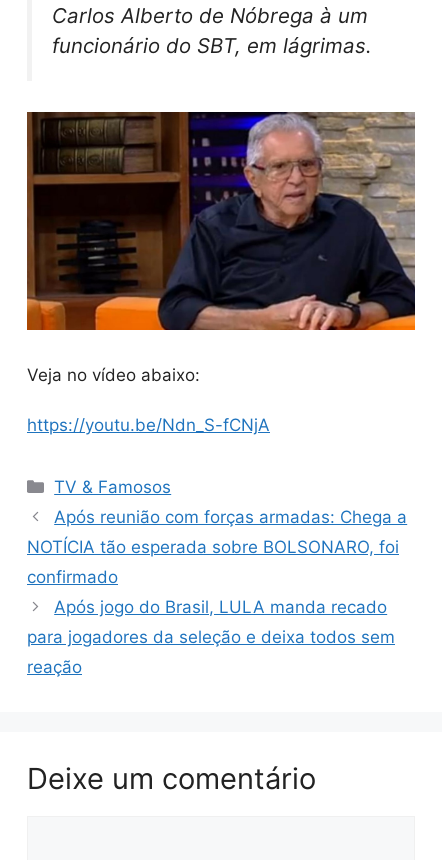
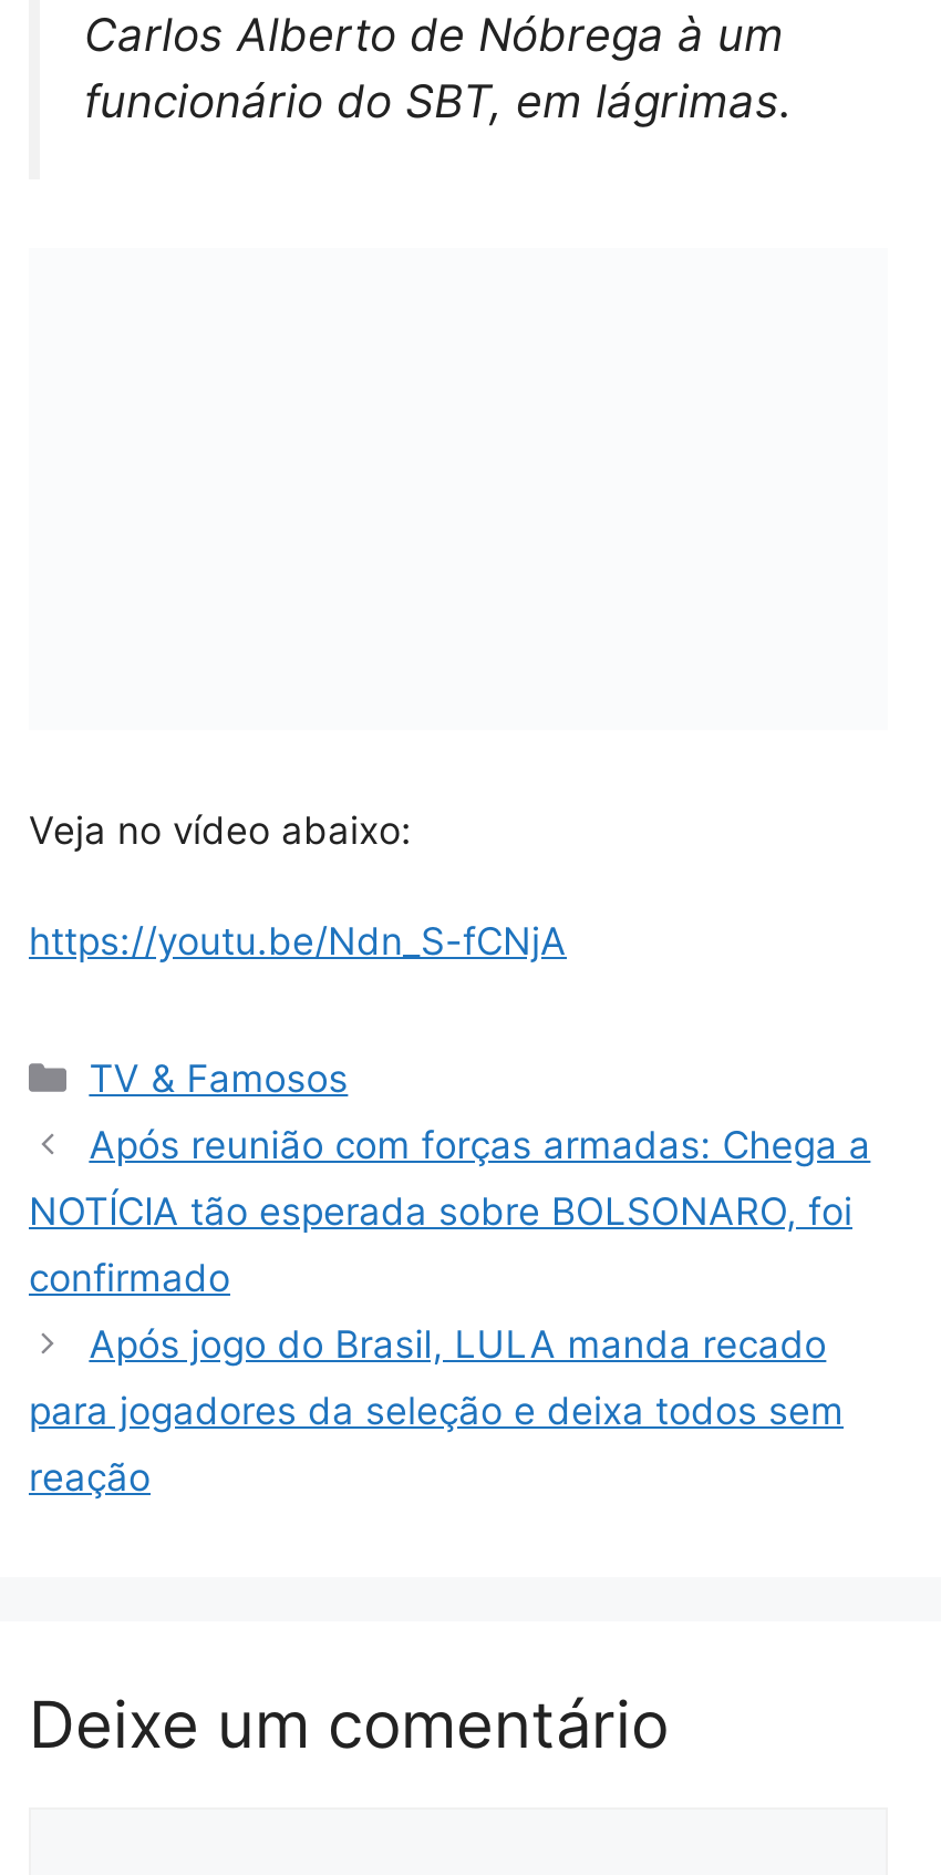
- [image]
